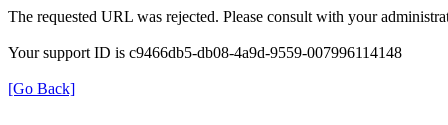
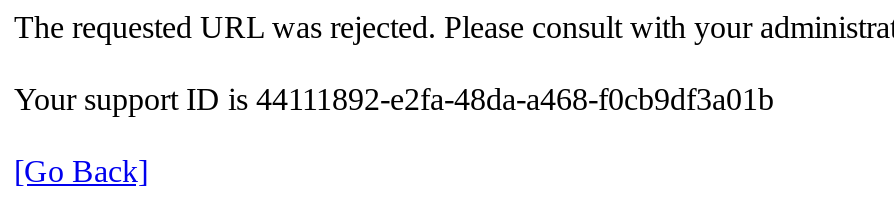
- Your support ID is c9466db5-db08-4a9d-9559-007996114148
+ Your support ID is 44111892-e2fa-48da-a468-f0cb9df3a01b
